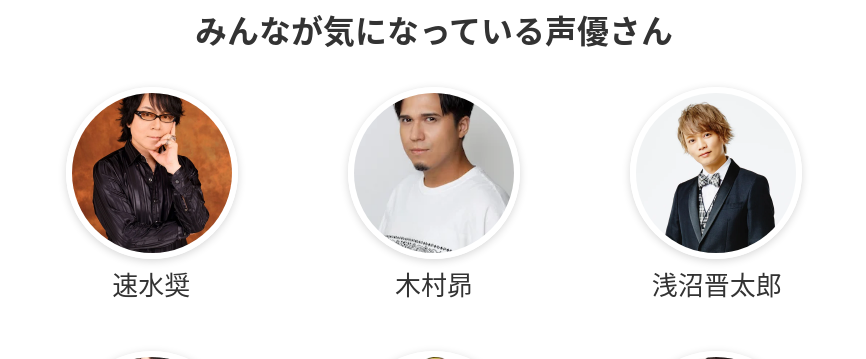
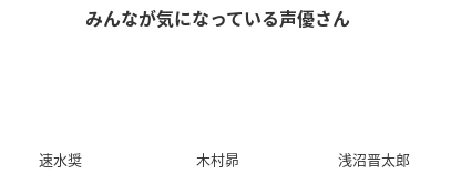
- [image]

- [image]

- [image]
